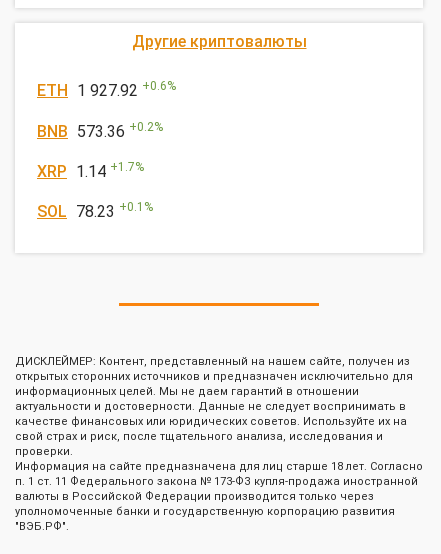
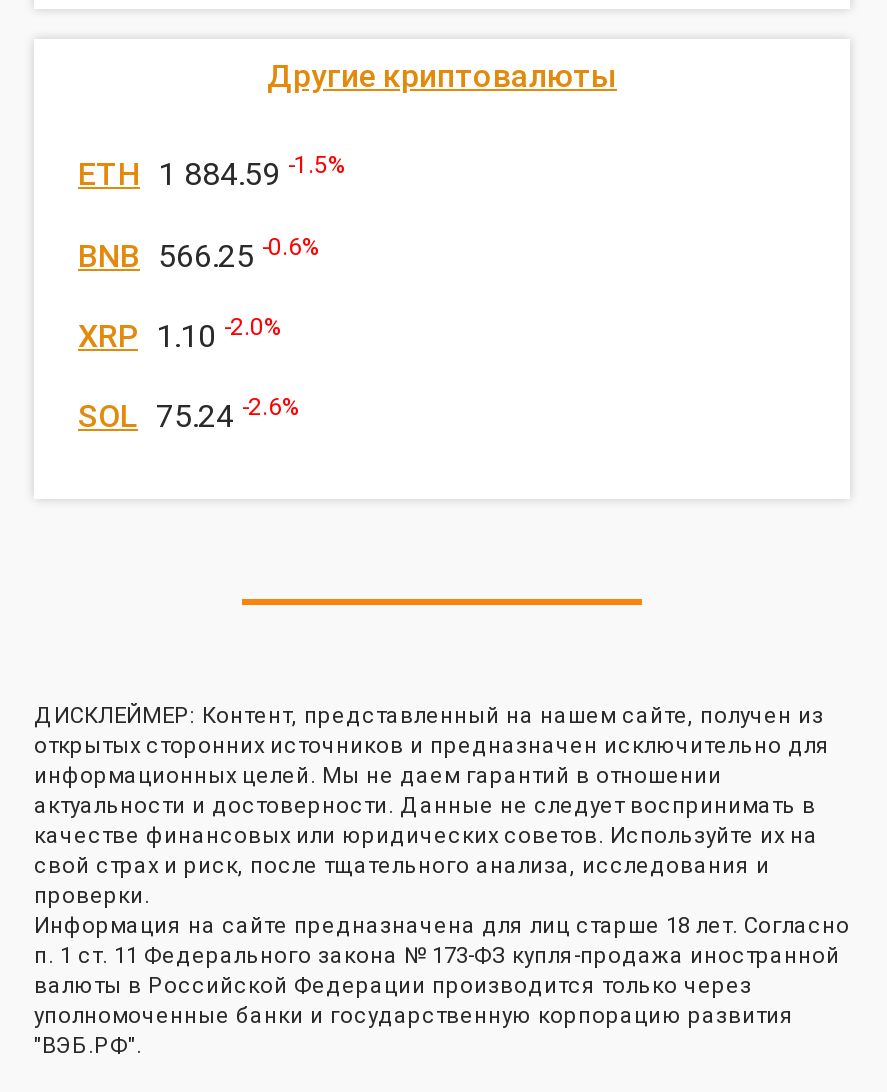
- ETH 1 927.92 +0.6%
+ ETH 1 884.59 -1.5%

- BNB 573.36 +0.2%
+ BNB 566.25 -0.6%

- XRP 1.14 + 1.7%
+ XRP 1.10 -2.0%

- SOL 78.23 +0.1%
+ SOL 75.24 -2.6%
